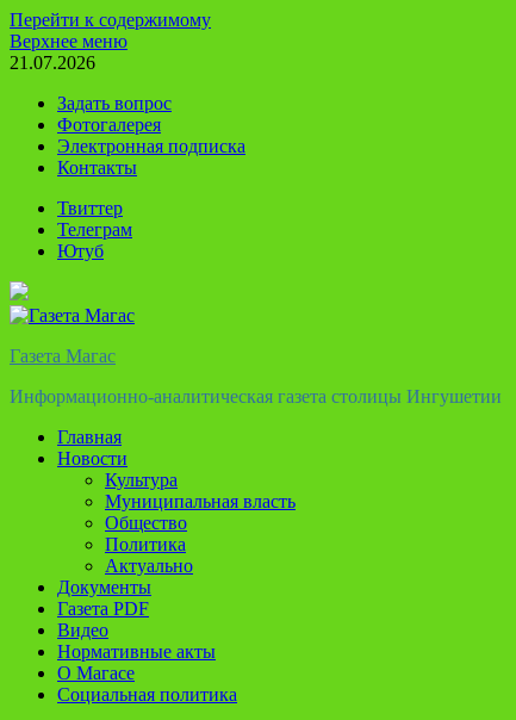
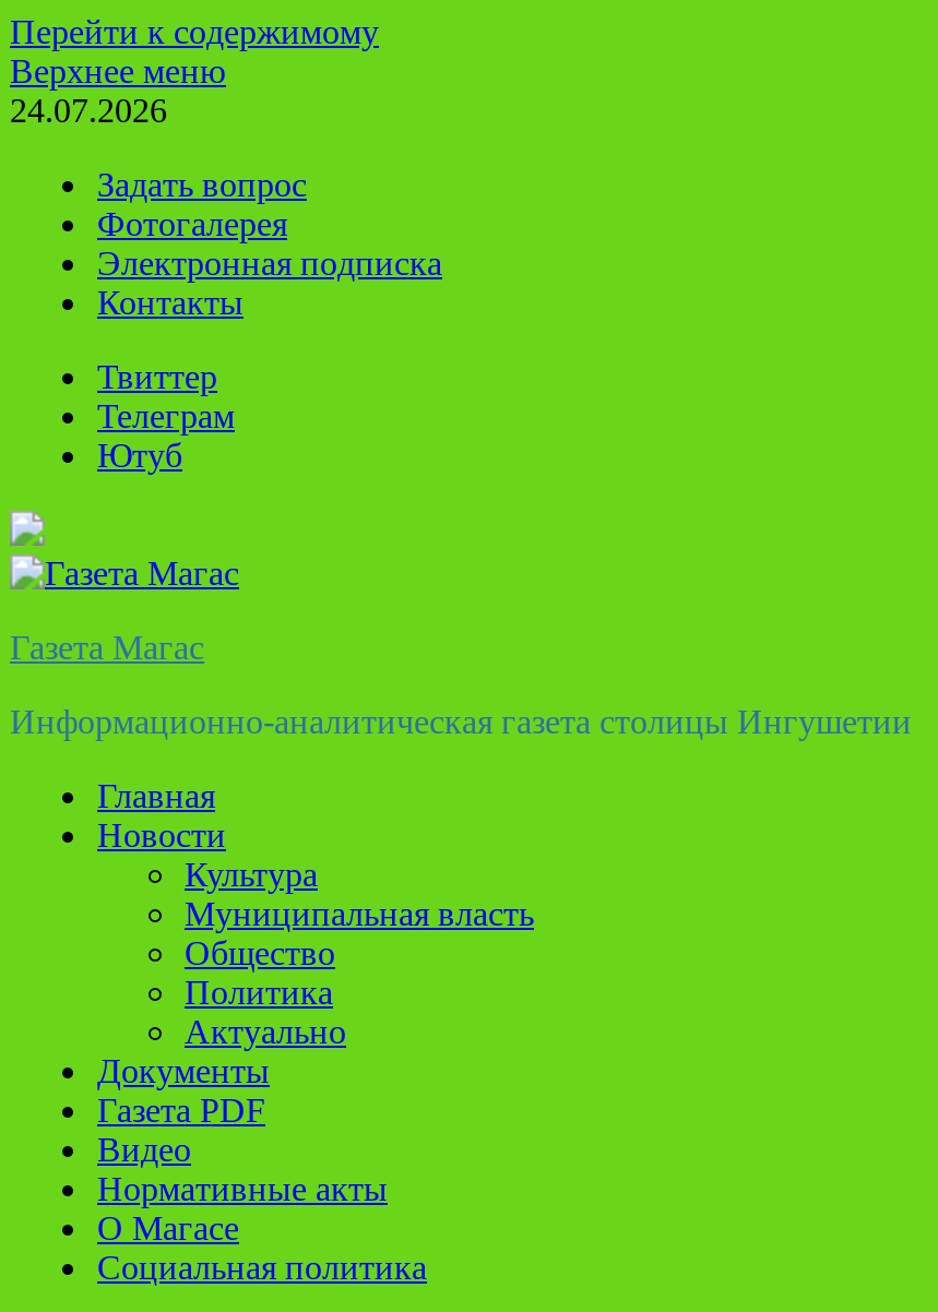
- 21.07.2026
+ 24.07.2026
